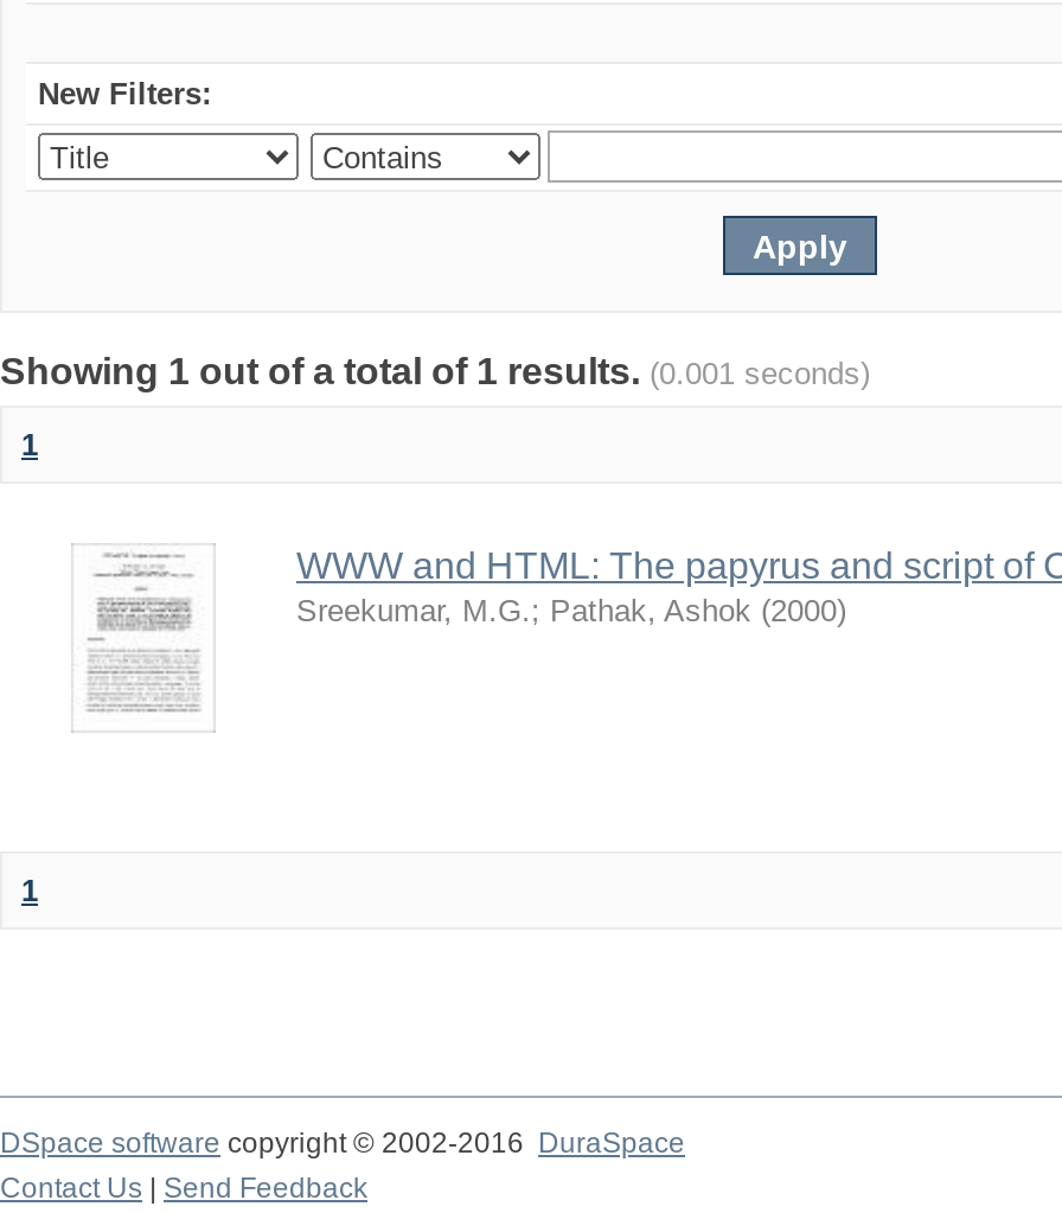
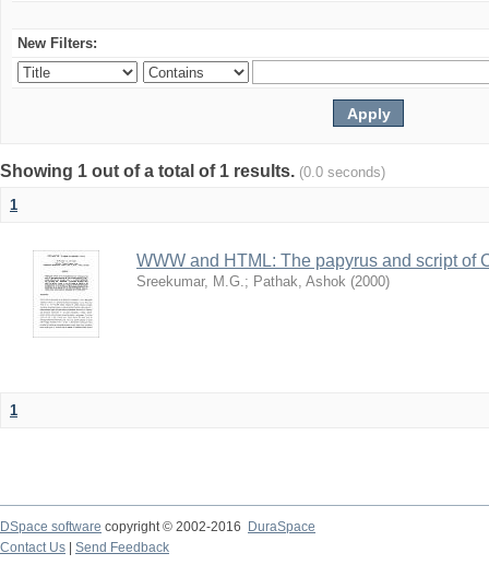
- Showing 1 out of a total of 1 results. (0.001 seconds)
+ Showing 1 out of a total of 1 results. (0.0 seconds)
